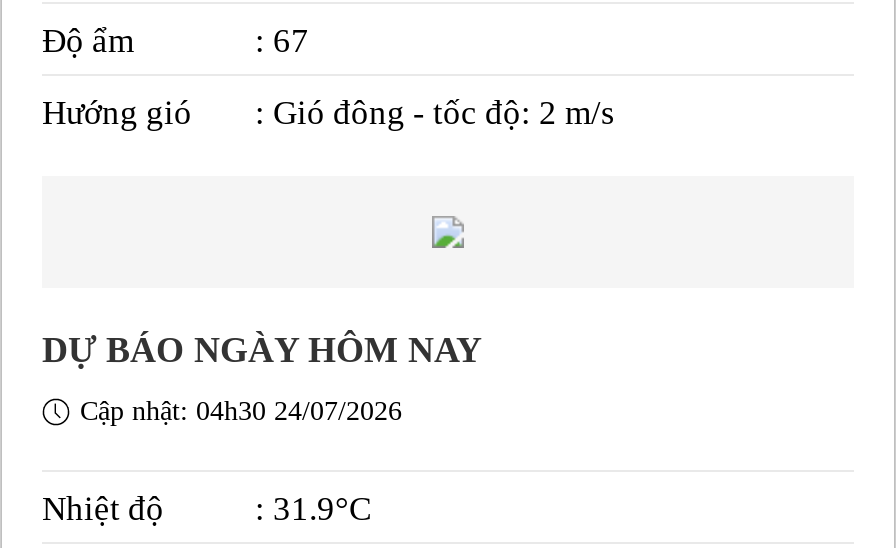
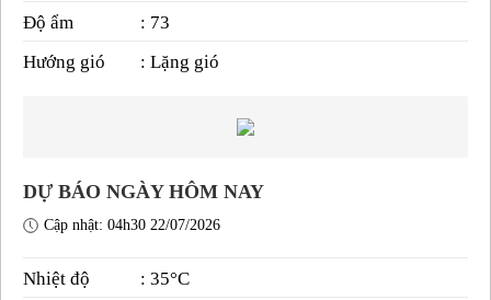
- : 67
+ : 73

- : Gió đông - tốc độ: 2 m/s
+ : Lặng gió

- Cập nhật: 04h30 24/07/2026
+ Cập nhật: 04h30 22/07/2026

- : 31.9°C
+ : 35°C
